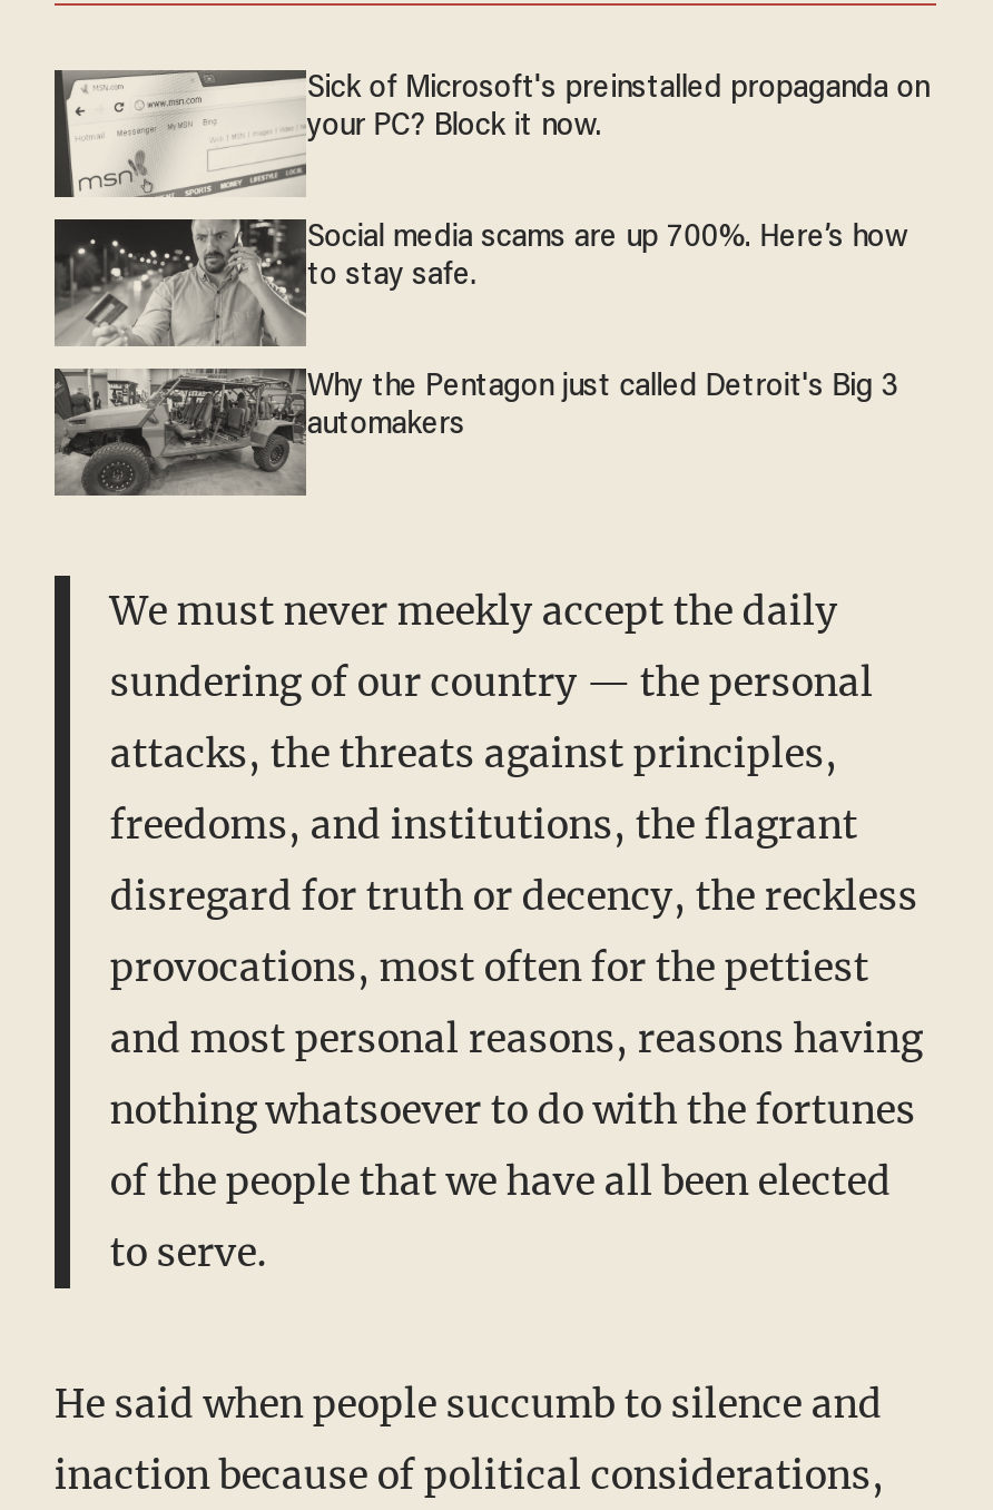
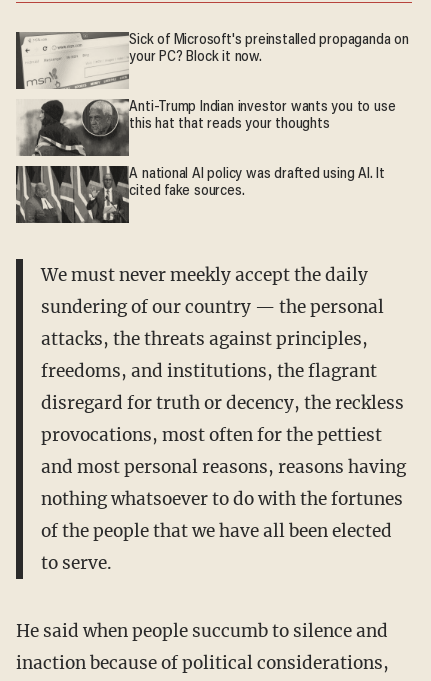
- [image]
- Social media scams are up 700%. Here’s how
- to stay safe.
+ [image]
+ Anti-Trump Indian investor wants you to use
+ this hat that reads your thoughts

- [image]
- Why the Pentagon just called Detroit's Big 3
- automakers
+ [image]
+ A national AI policy was drafted using AI. It
+ cited fake sources.
